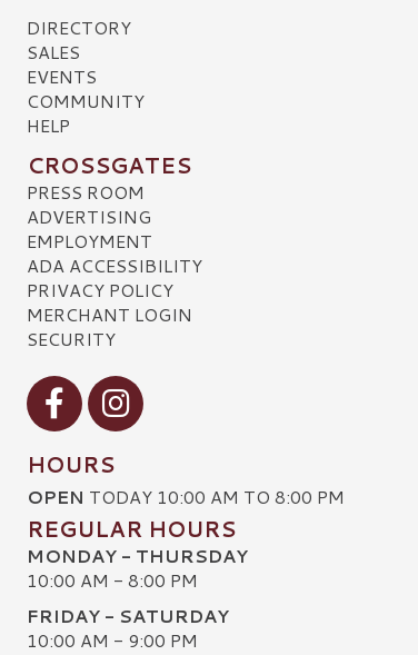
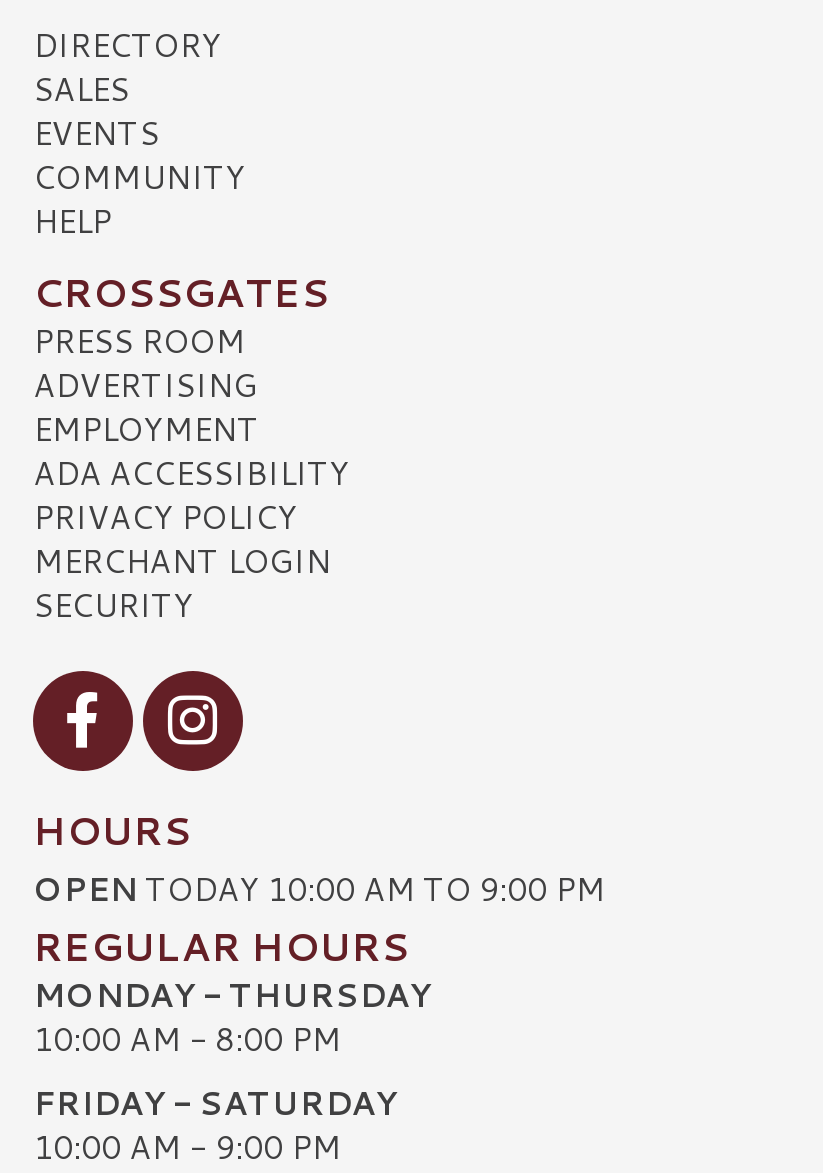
- OPEN TODAY 10:00 AM TO 8:00 PM
+ OPEN TODAY 10:00 AM TO 9:00 PM
